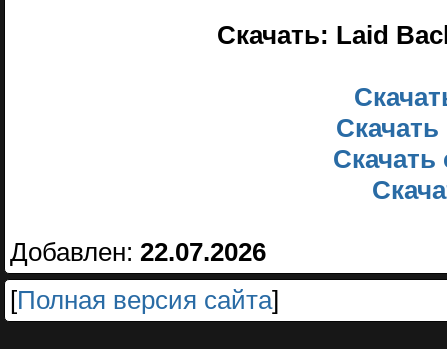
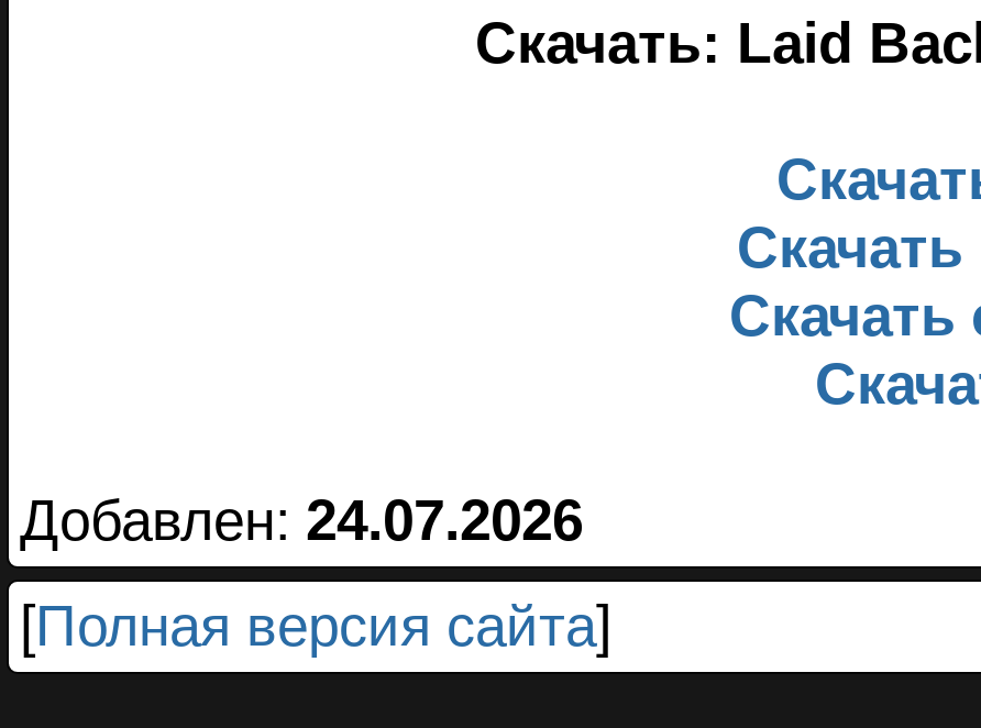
- Добавлен: 22.07.2026
+ Добавлен: 24.07.2026
